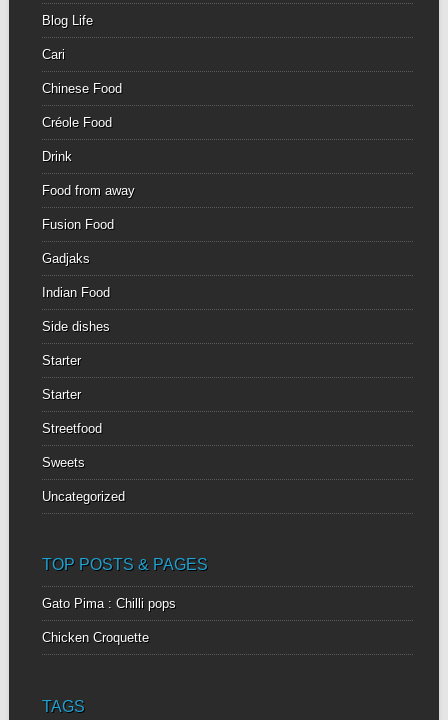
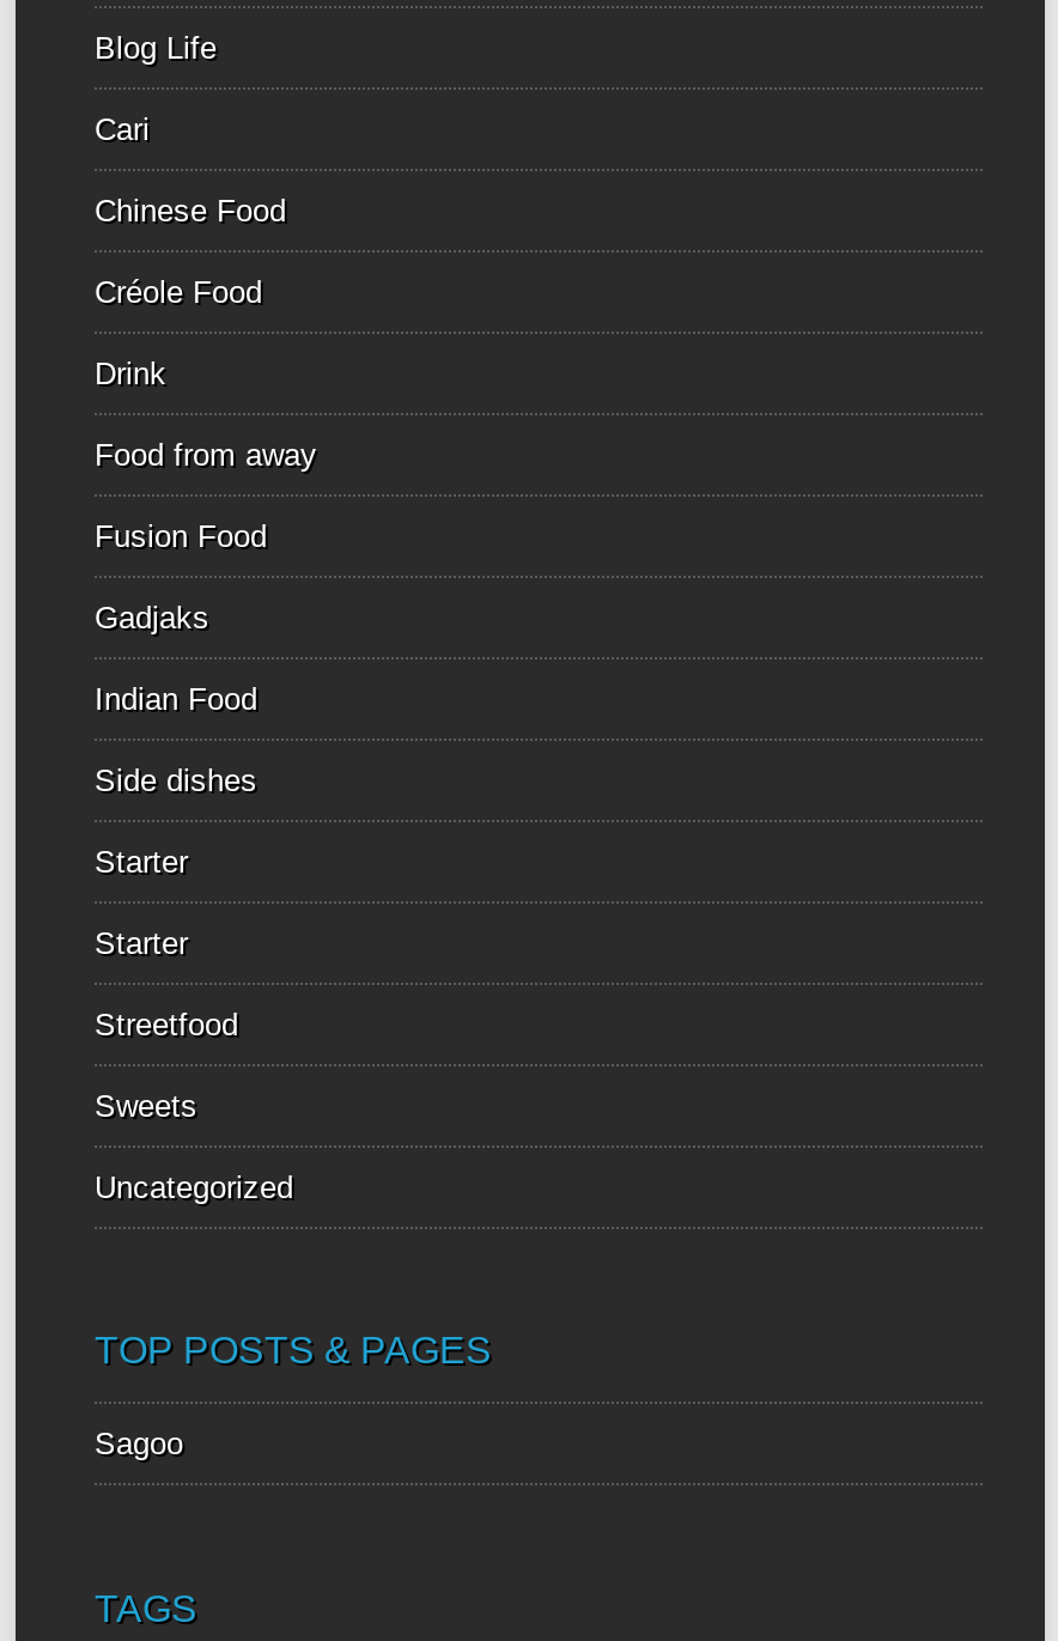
- Gato Pima : Chilli pops
- Chicken Croquette
+ Sagoo
